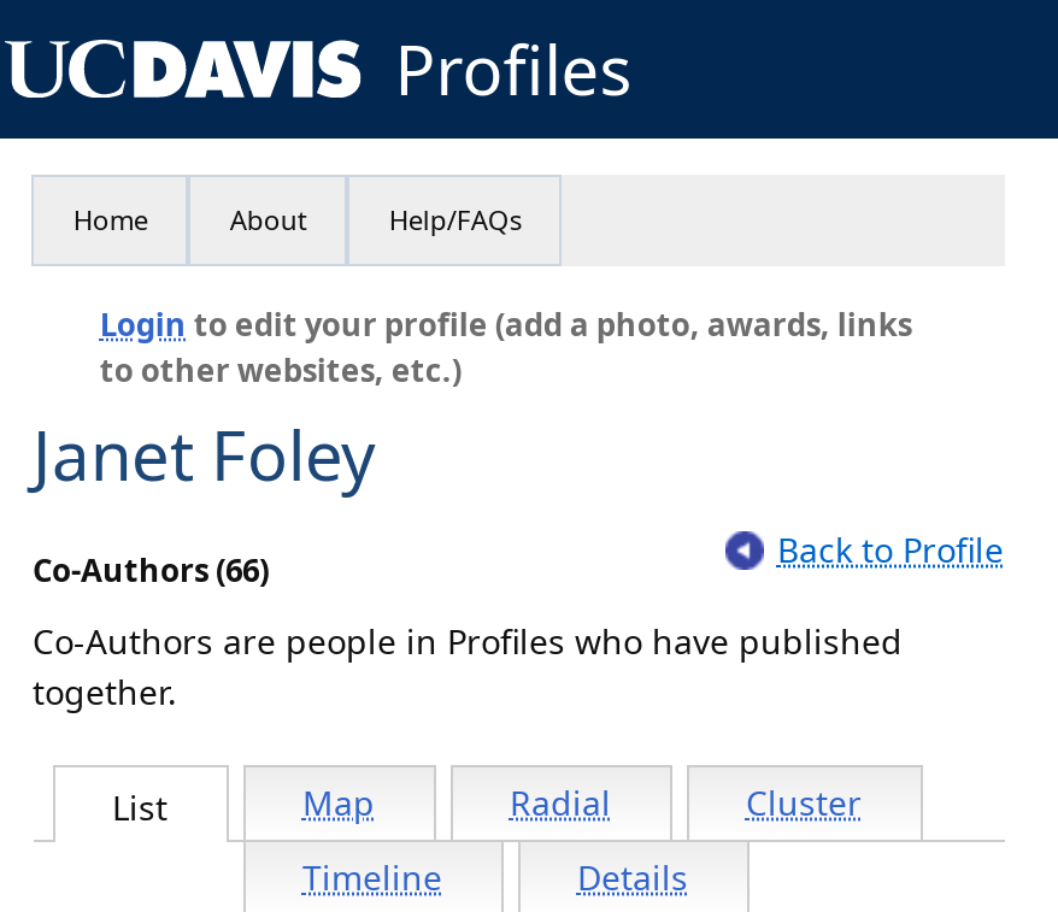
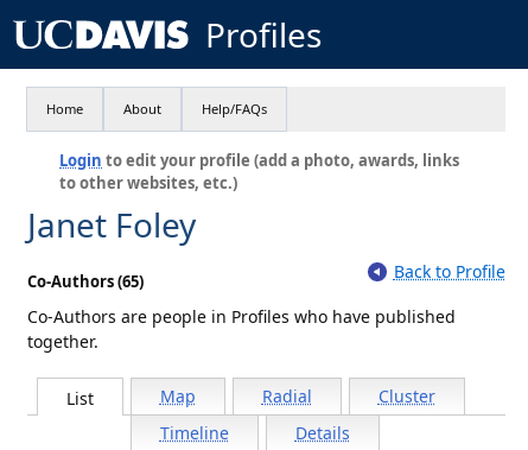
- Co-Authors (66)
+ Co-Authors (65)
